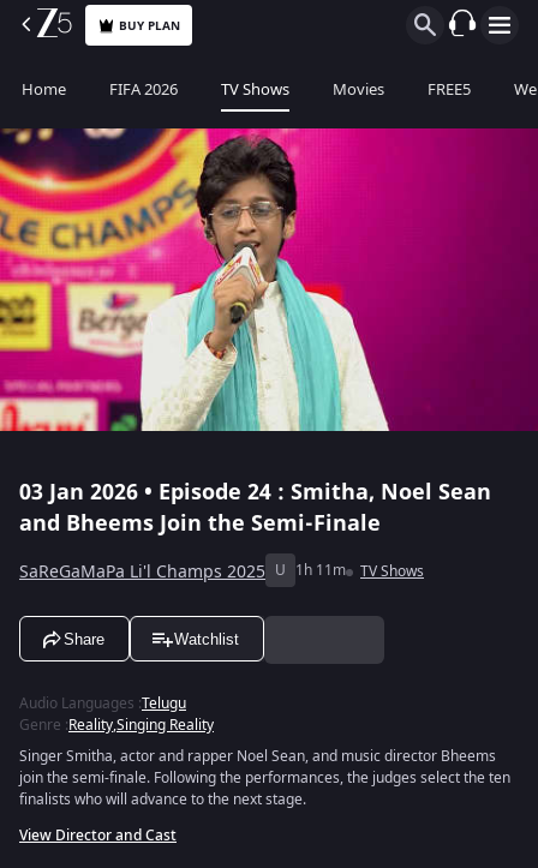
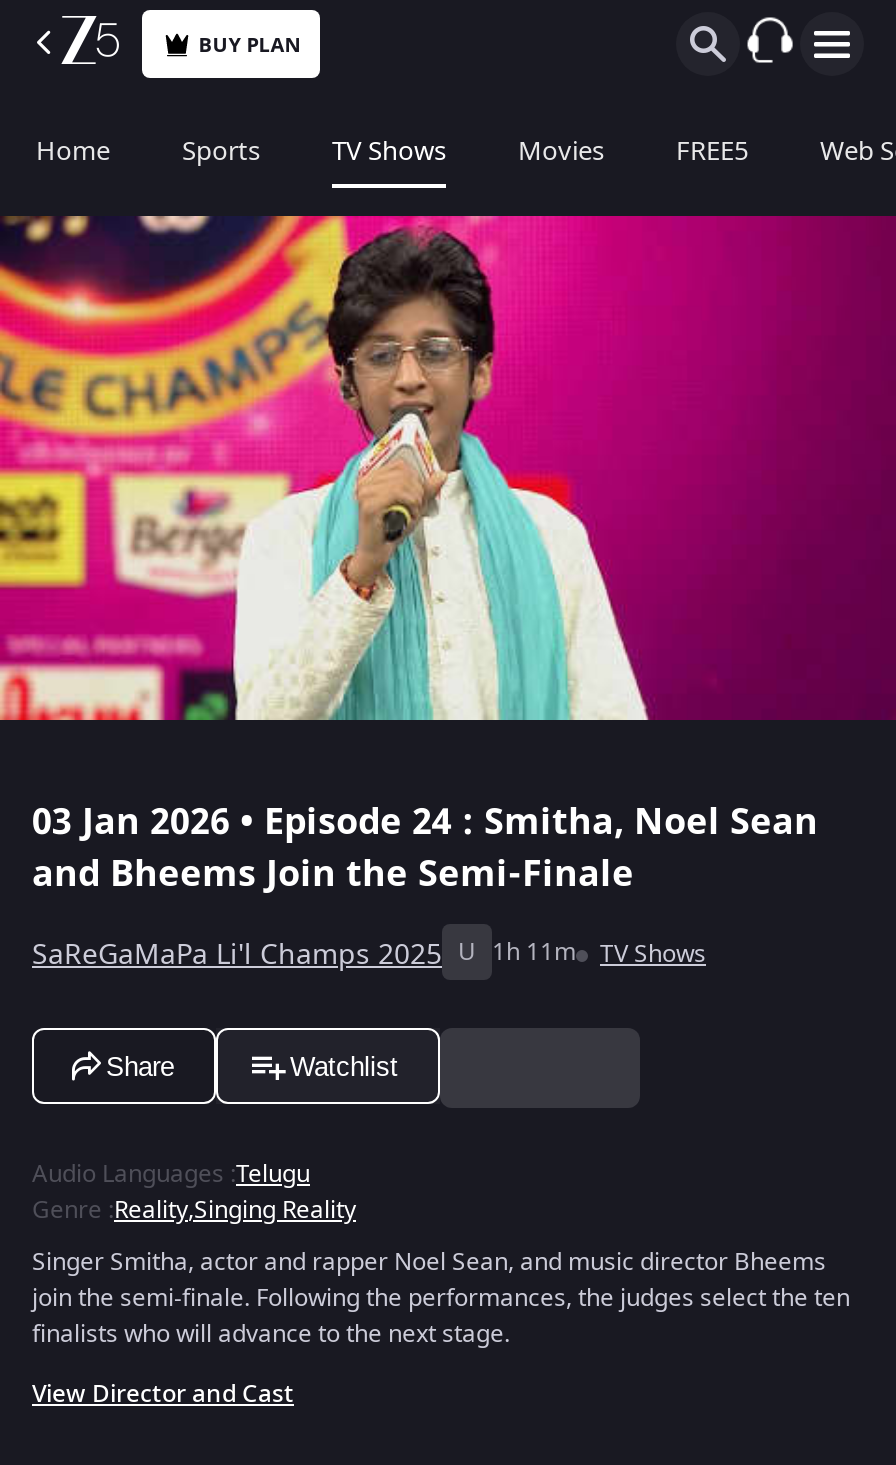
- FIFA 2026
+ Sports
